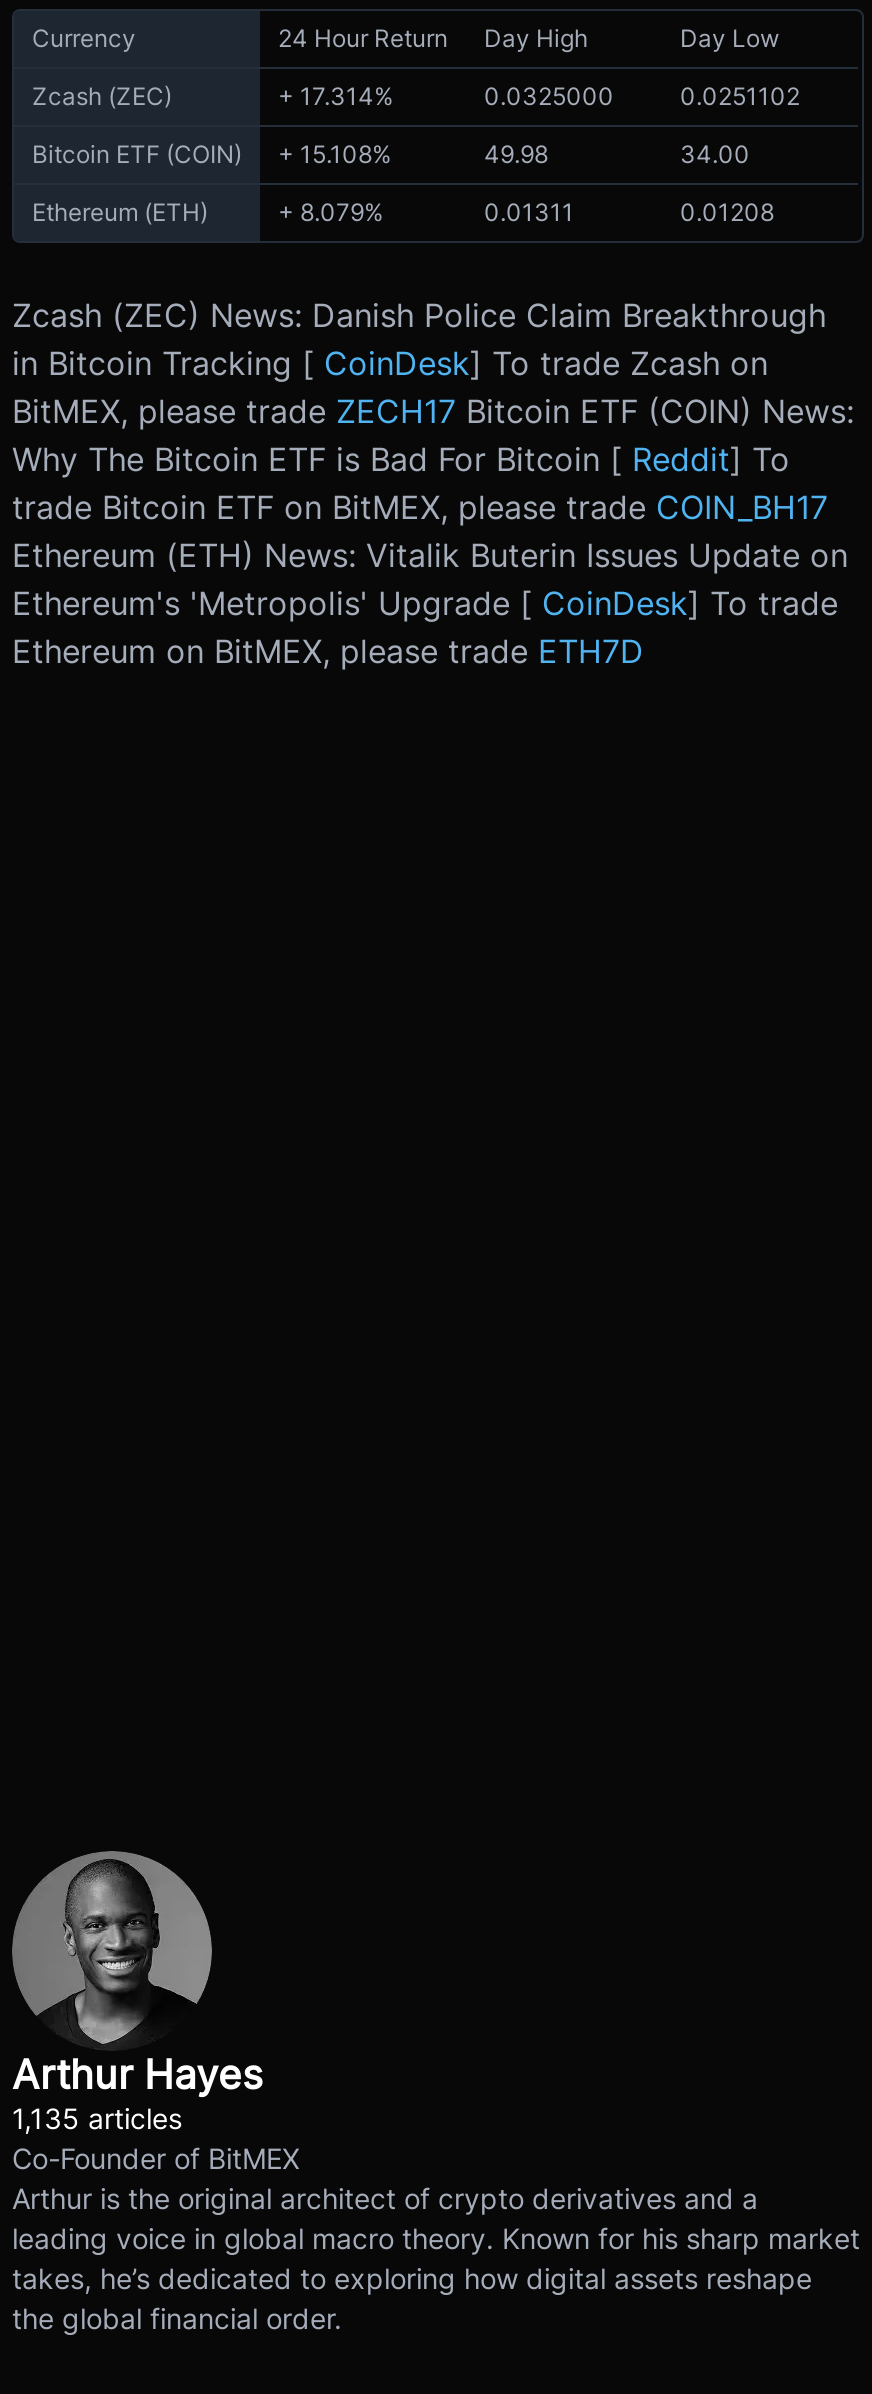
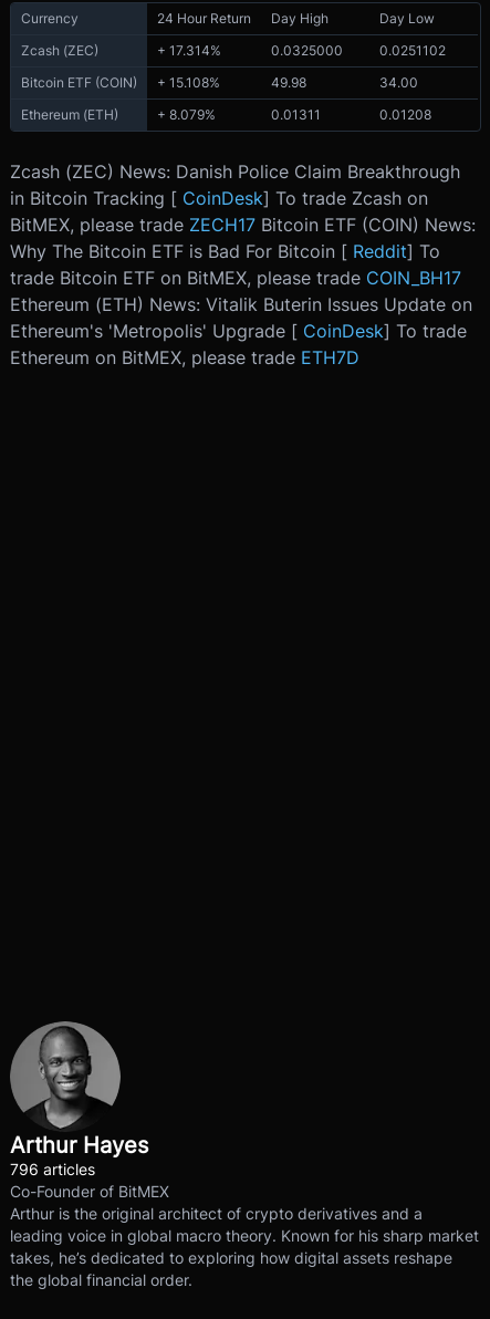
- 1,135 articles
+ 796 articles
